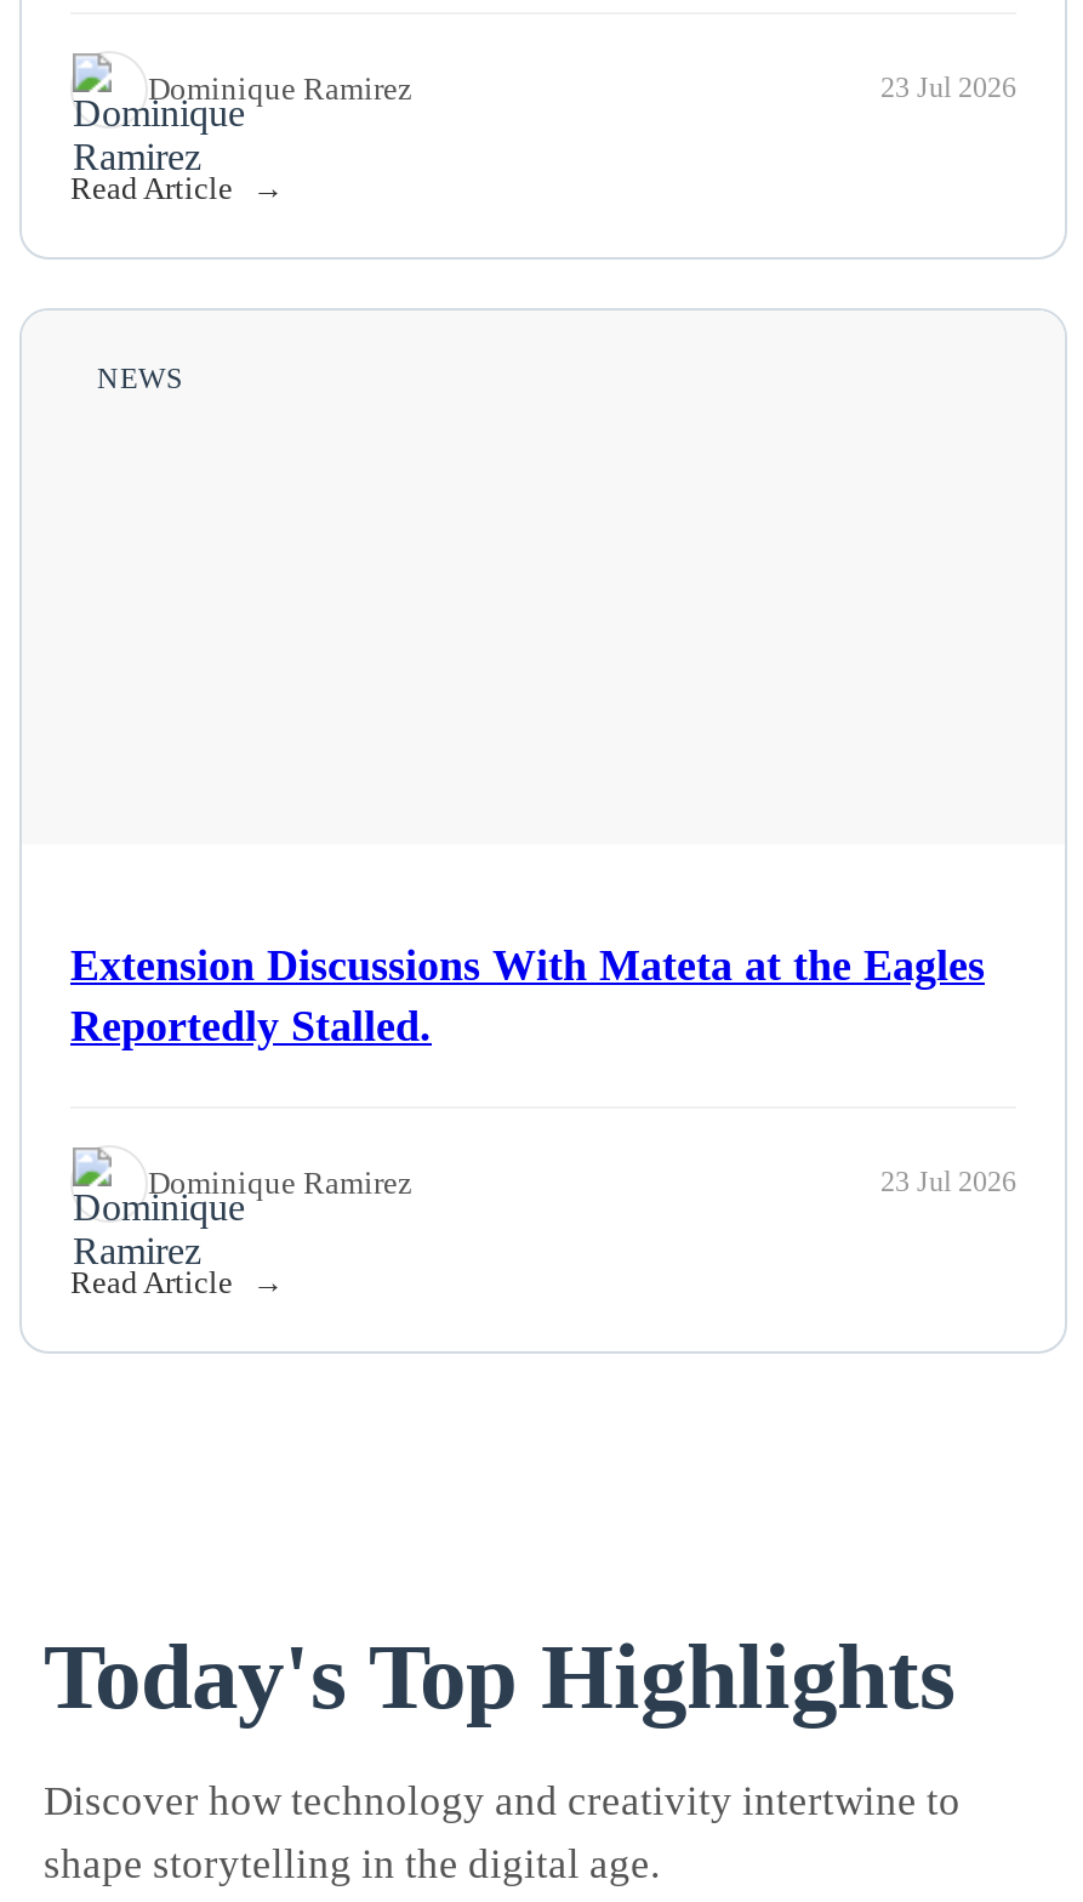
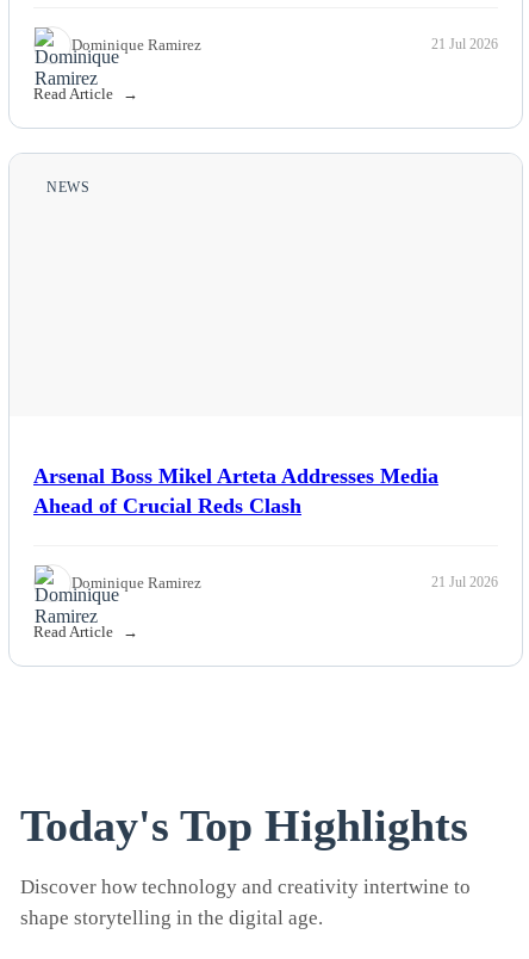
- 23 Jul 2026
+ 21 Jul 2026

- Extension Discussions With Mateta at the Eagles
- Reportedly Stalled.
+ Arsenal Boss Mikel Arteta Addresses Media
+ Ahead of Crucial Reds Clash

- 23 Jul 2026
+ 21 Jul 2026
